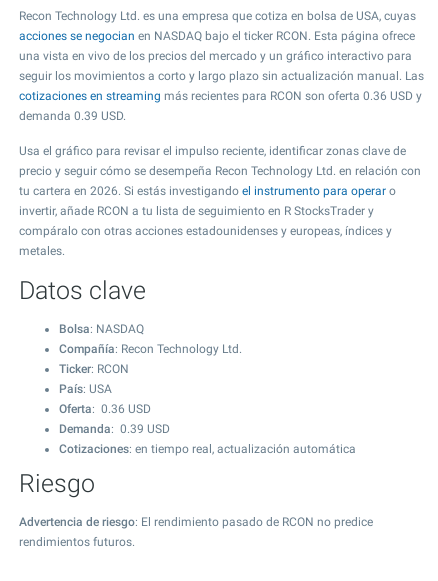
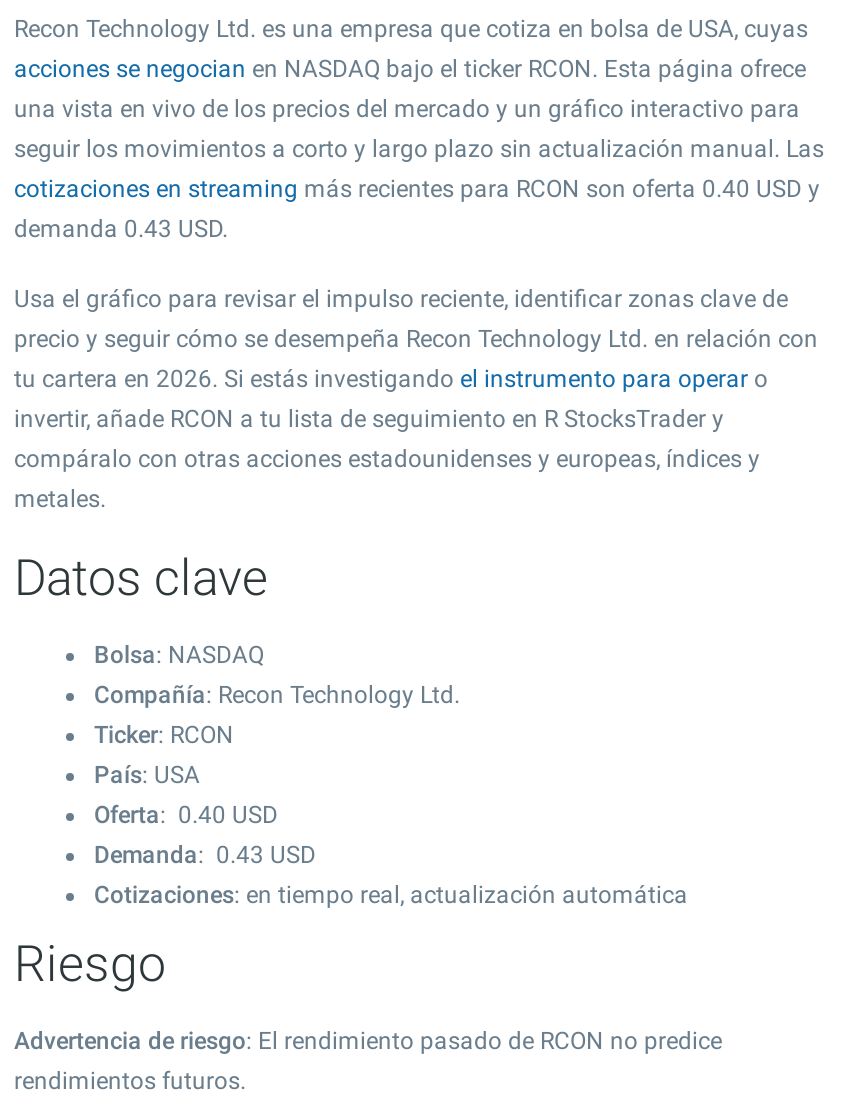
- cotizaciones en streaming más recientes para RCON son oferta 0.36 USD y
+ cotizaciones en streaming más recientes para RCON son oferta 0.40 USD y

- demanda 0.39 USD.
+ demanda 0.43 USD.

- Oferta: 0.36 USD
+ Oferta: 0.40 USD

- Demanda: 0.39 USD
+ Demanda: 0.43 USD
